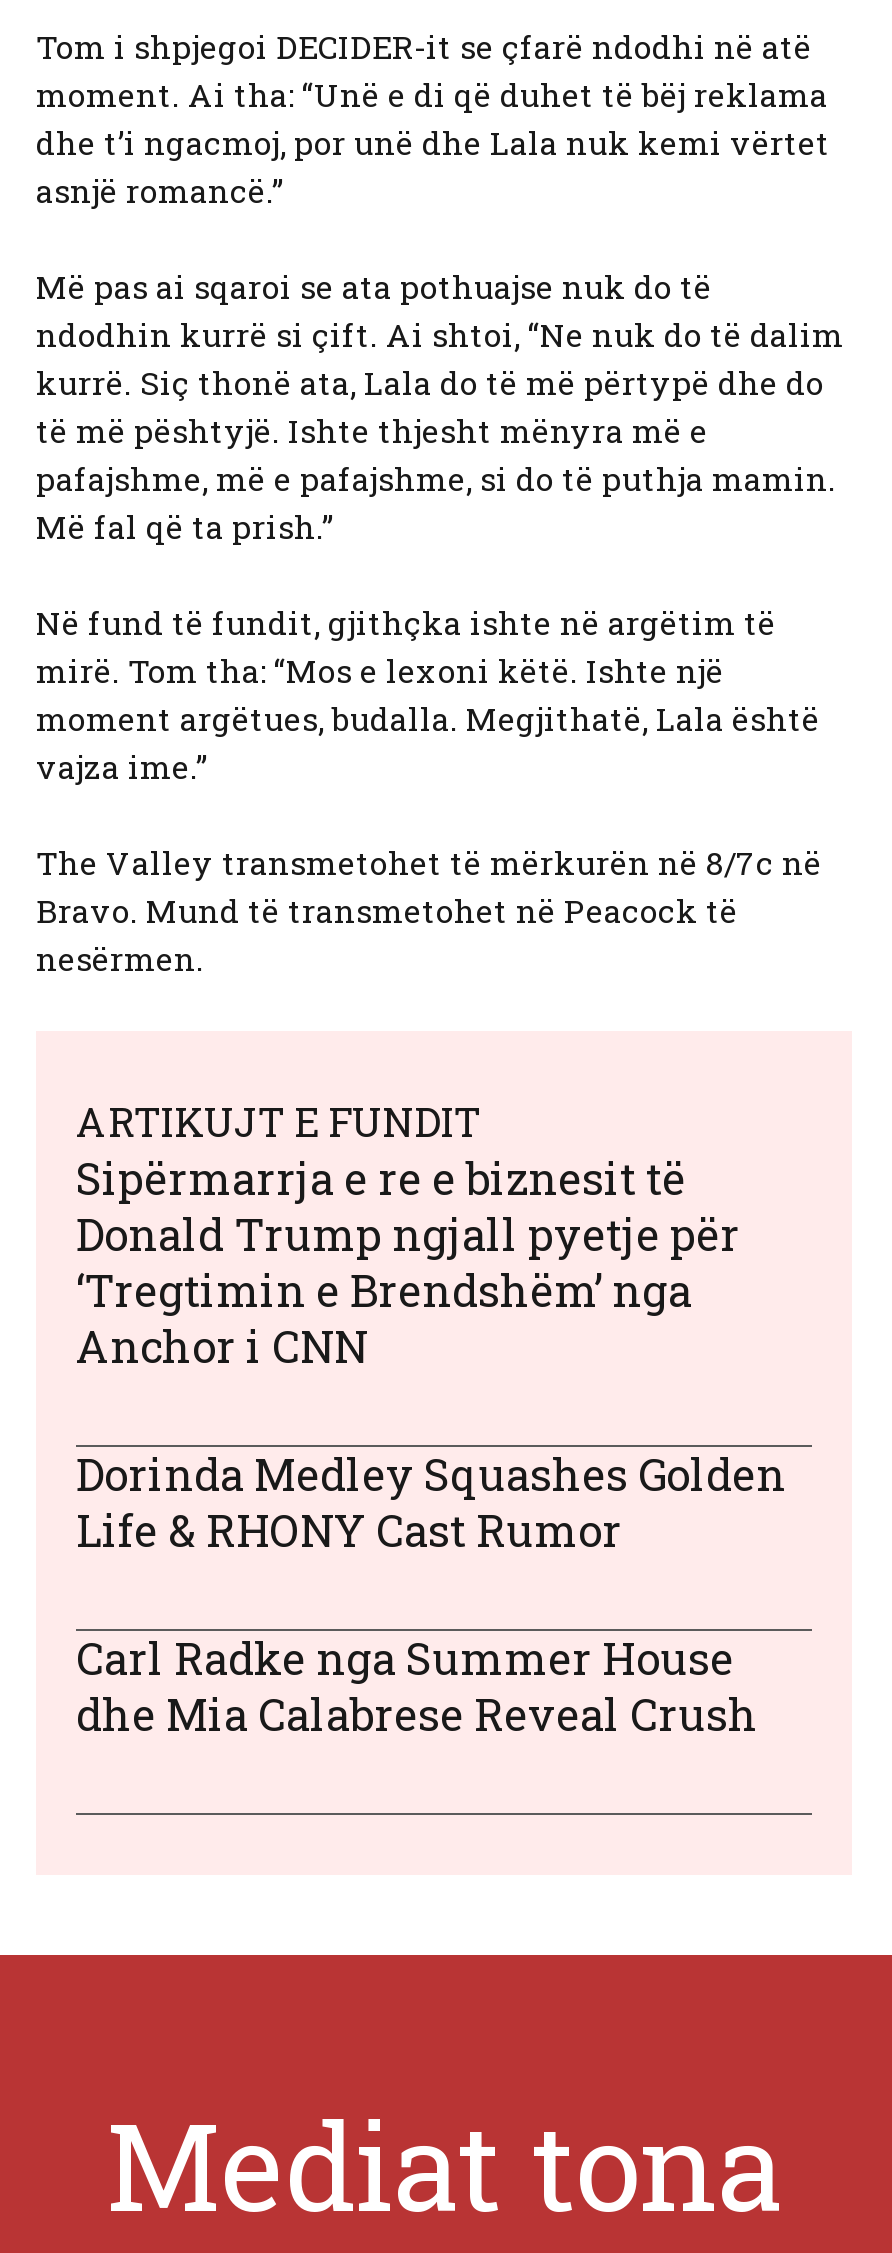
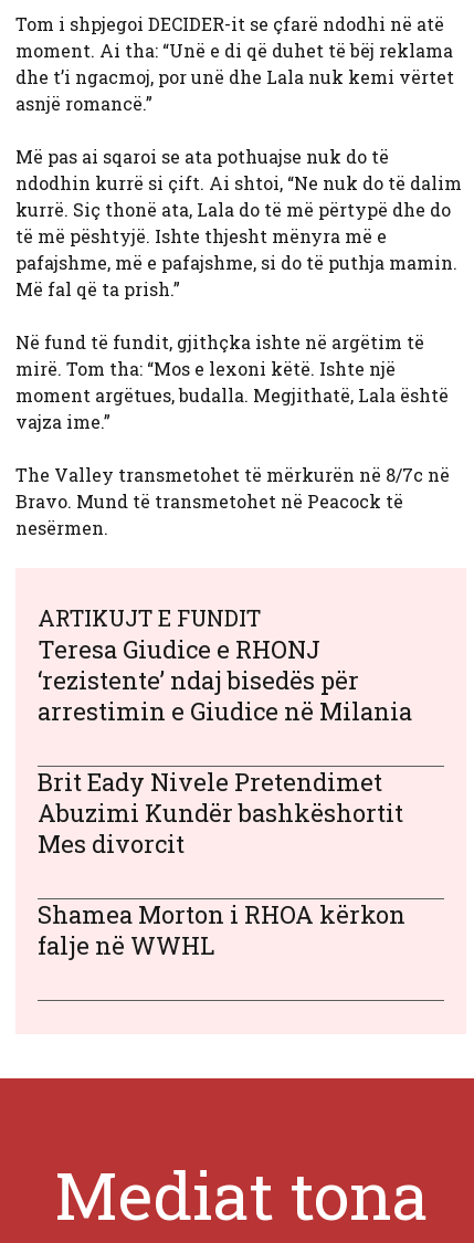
- Sipërmarrja e re e biznesit të
- Donald Trump ngjall pyetje për
- ‘Tregtimin e Brendshëm’ nga
- Anchor i CNN
+ Teresa Giudice e RHONJ
+ ‘rezistente’ ndaj bisedës për
+ arrestimin e Giudice në Milania

- Dorinda Medley Squashes Golden
- Life & RHONY Cast Rumor
+ Brit Eady Nivele Pretendimet
+ Abuzimi Kundër bashkëshortit
+ Mes divorcit

- Carl Radke nga Summer House
- dhe Mia Calabrese Reveal Crush
+ Shamea Morton i RHOA kërkon
+ falje në WWHL
